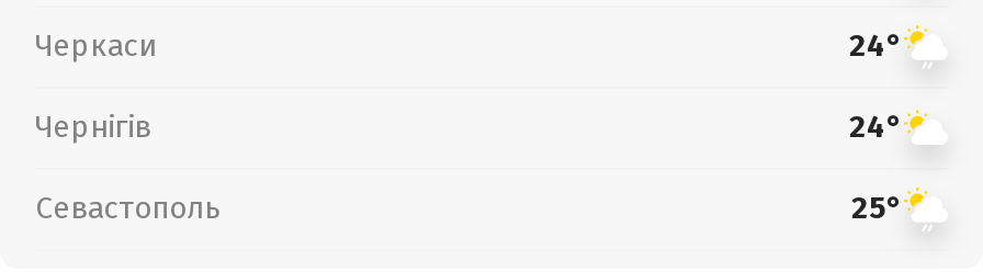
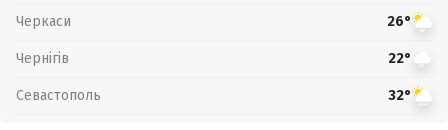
- 24°
+ 26°

- 24°
+ 22°

- 25°
+ 32°
